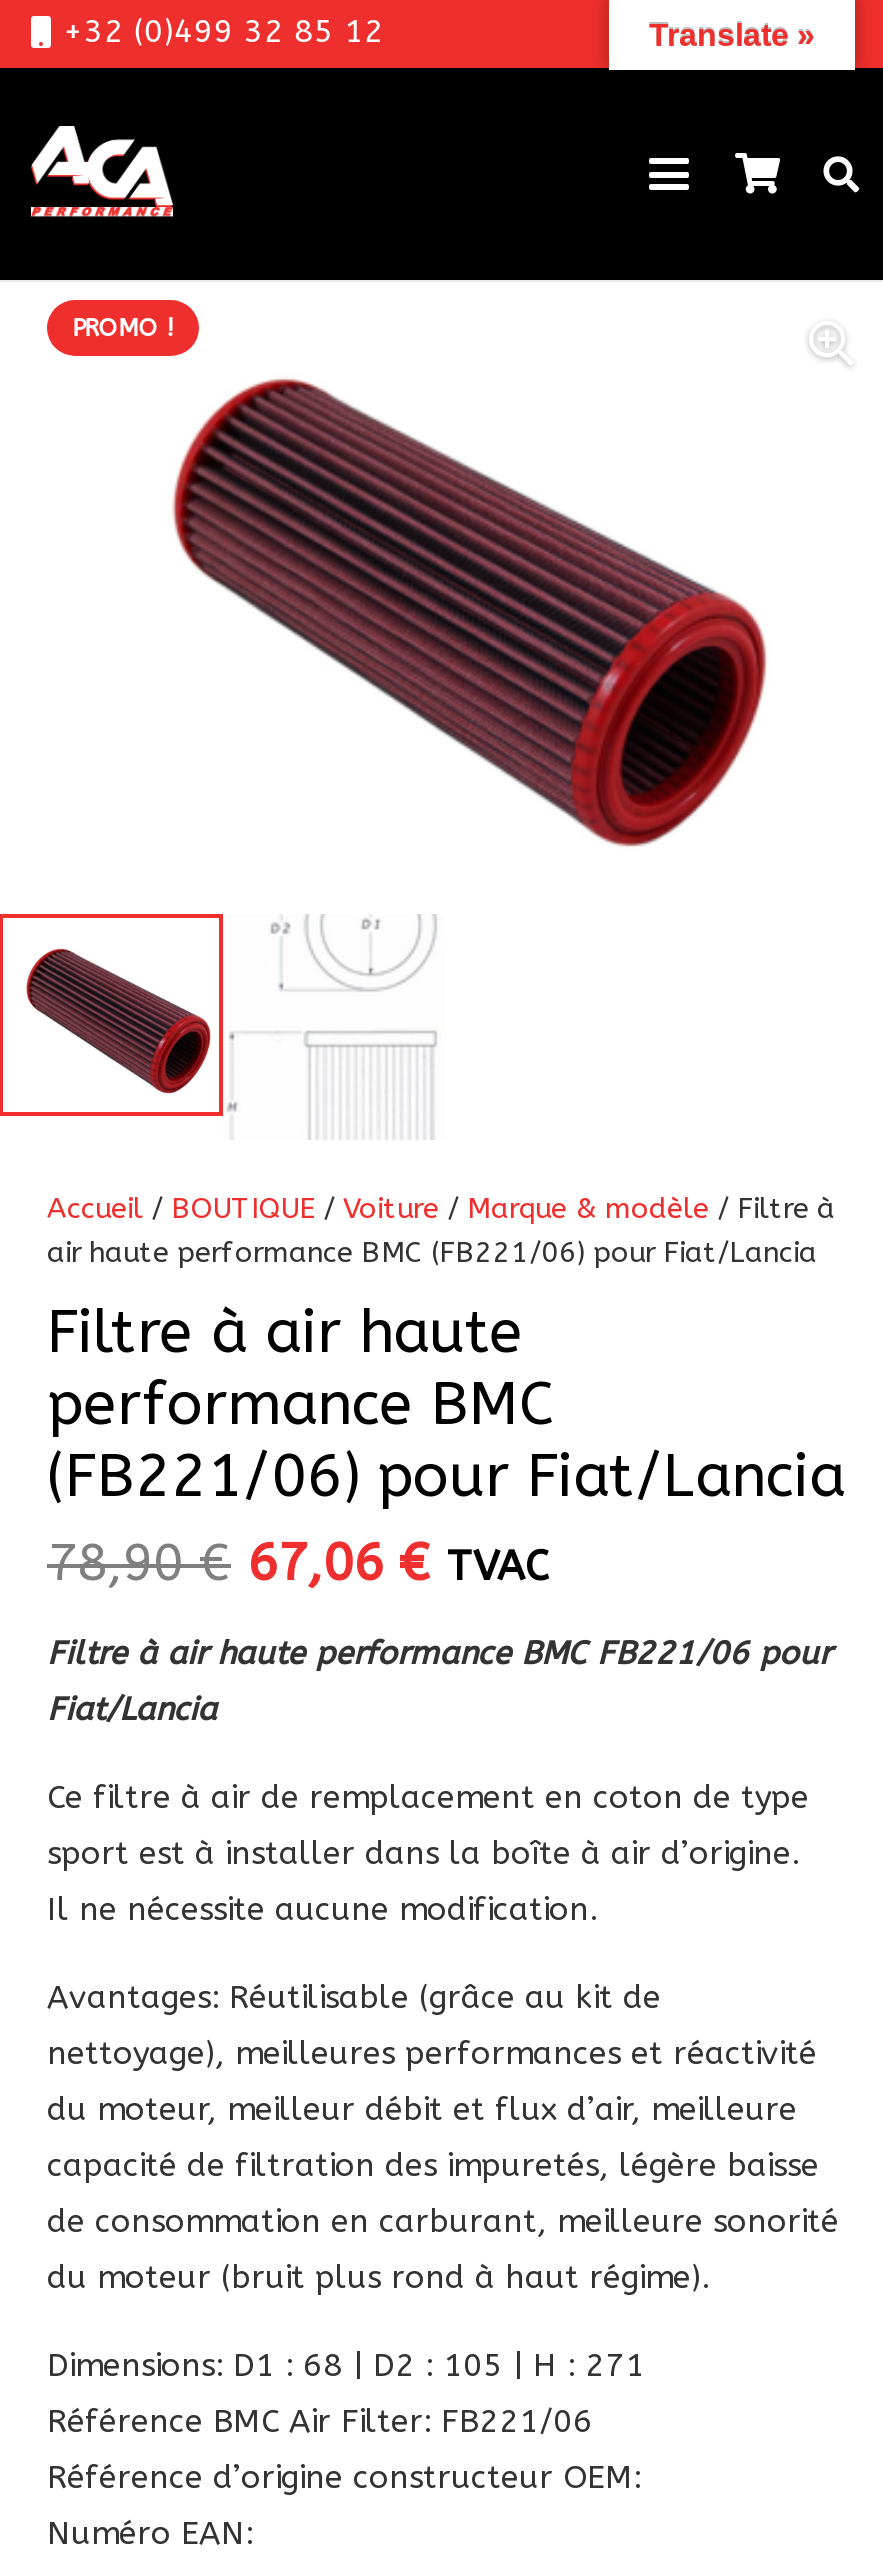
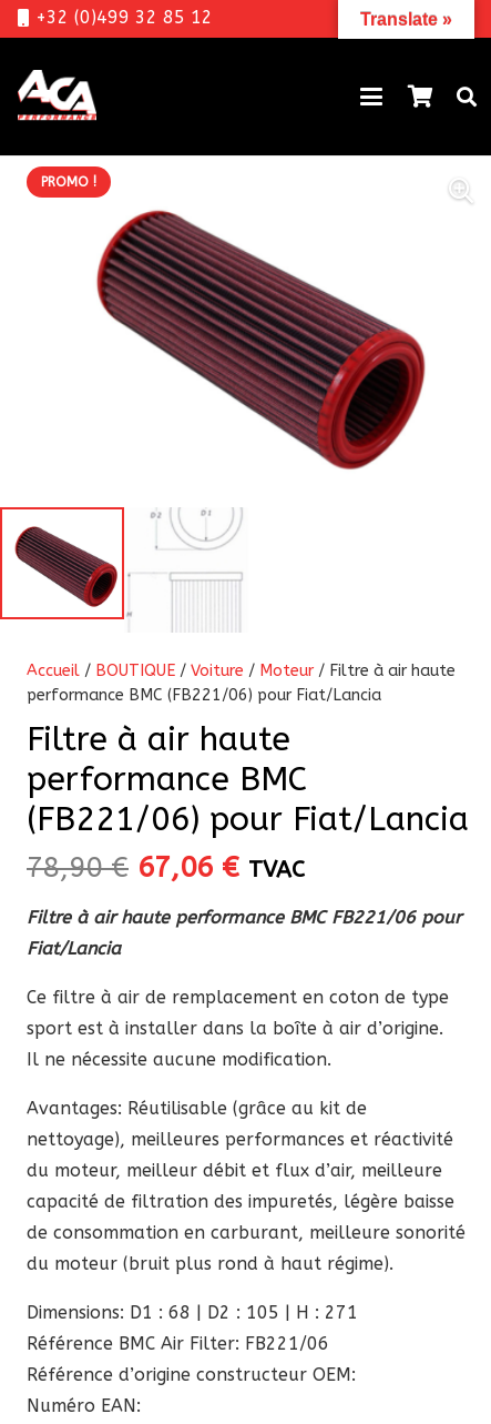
- Accueil / BOUTIQUE / Voiture / Marque & modèle / Filtre à
- air haute performance BMC (FB221/06) pour Fiat/Lancia
+ Accueil / BOUTIQUE / Voiture / Moteur / Filtre à air haute
+ performance BMC (FB221/06) pour Fiat/Lancia
